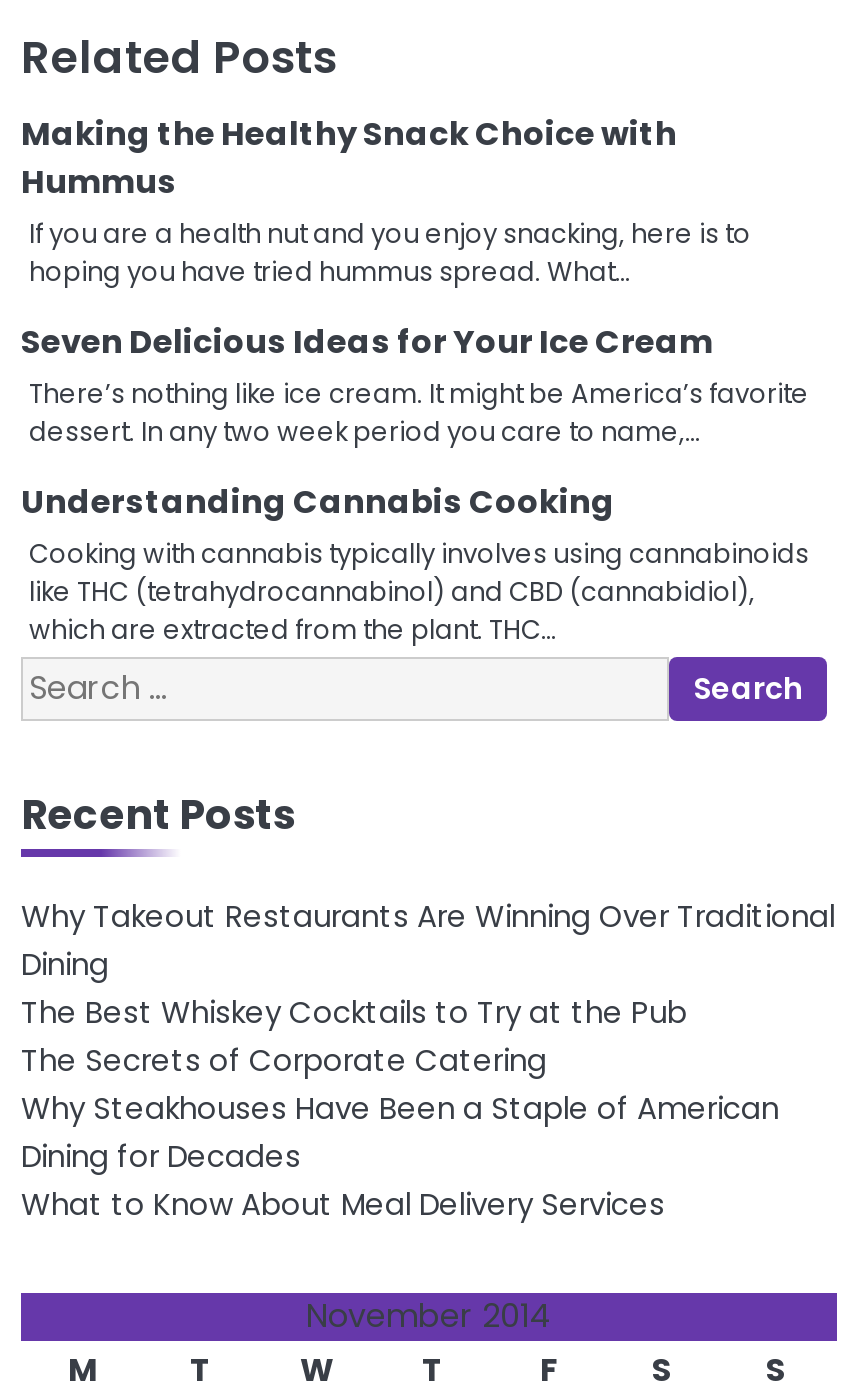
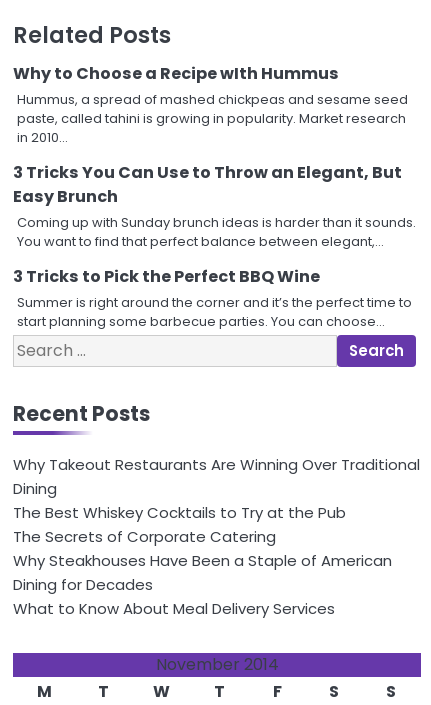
- Making the Healthy Snack Choice with
- Hummus
- If you are a health nut and you enjoy snacking, here is to
- hoping you have tried hummus spread. What…
+ Why to Choose a Recipe wIth Hummus
+ Hummus, a spread of mashed chickpeas and sesame seed
+ paste, called tahini is growing in popularity. Market research
+ in 2010…

- Seven Delicious Ideas for Your Ice Cream
- There’s nothing like ice cream. It might be America’s favorite
- dessert. In any two week period you care to name,…
+ 3 Tricks You Can Use to Throw an Elegant, But
+ Easy Brunch
+ Coming up with Sunday brunch ideas is harder than it sounds.
+ You want to find that perfect balance between elegant,…

- Understanding Cannabis Cooking
- Cooking with cannabis typically involves using cannabinoids
- like THC (tetrahydrocannabinol) and CBD (cannabidiol),
- which are extracted from the plant. THC…
+ 3 Tricks to Pick the Perfect BBQ Wine
+ Summer is right around the corner and it’s the perfect time to
+ start planning some barbecue parties. You can choose…
